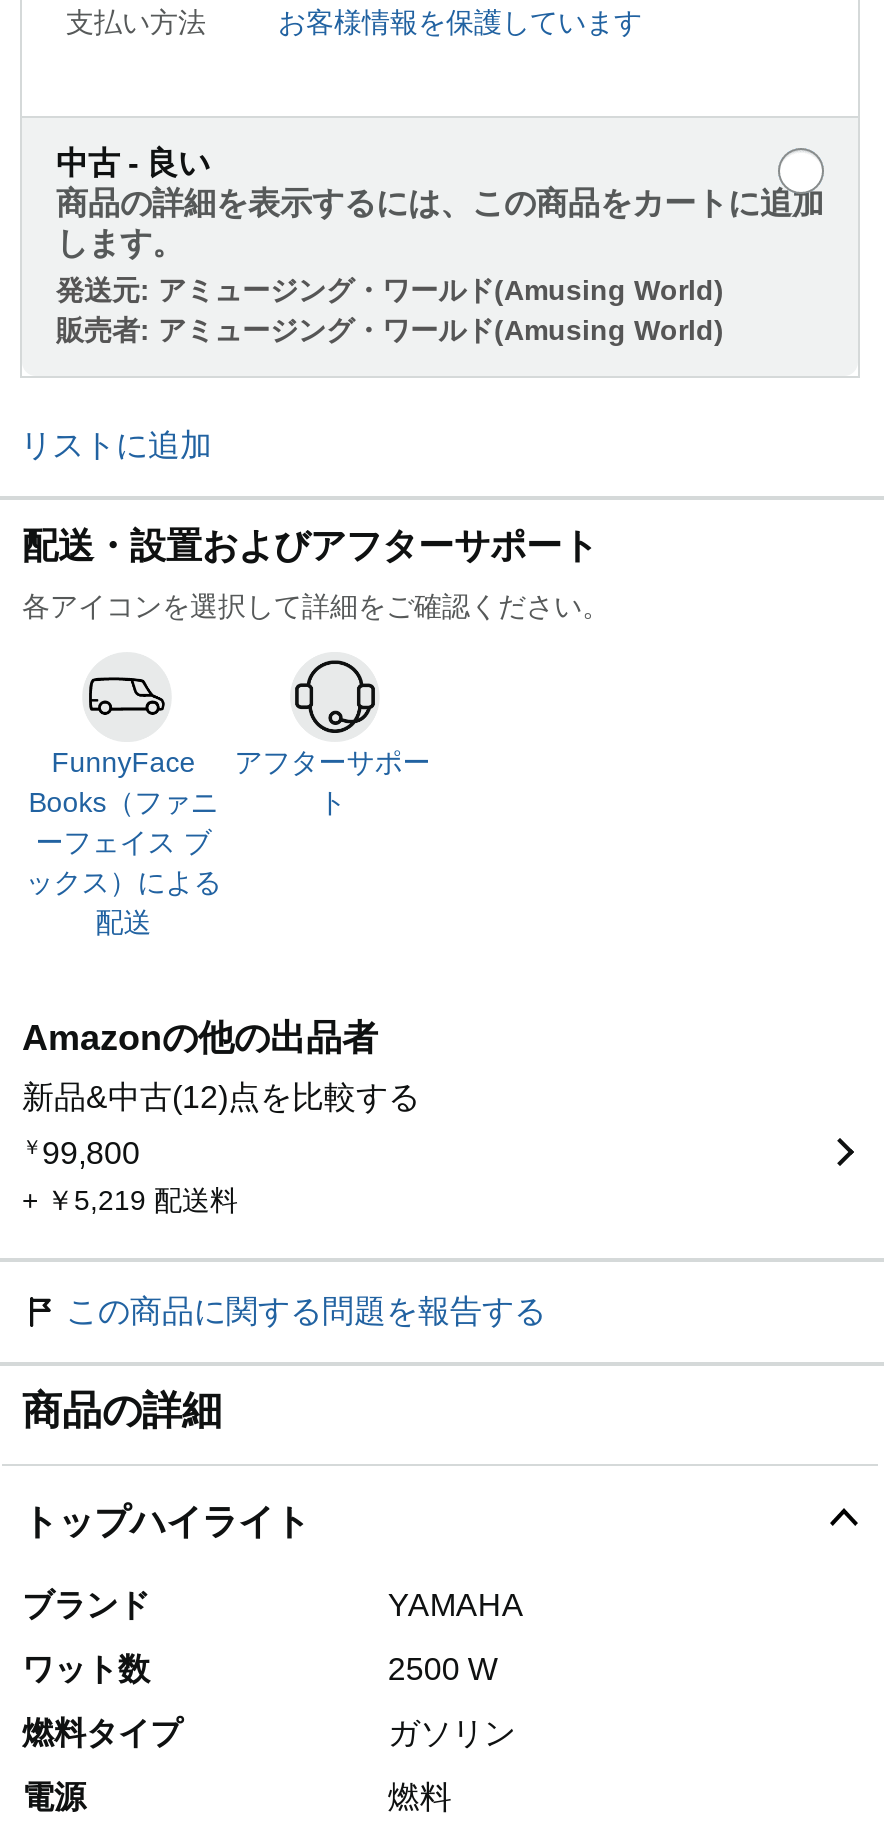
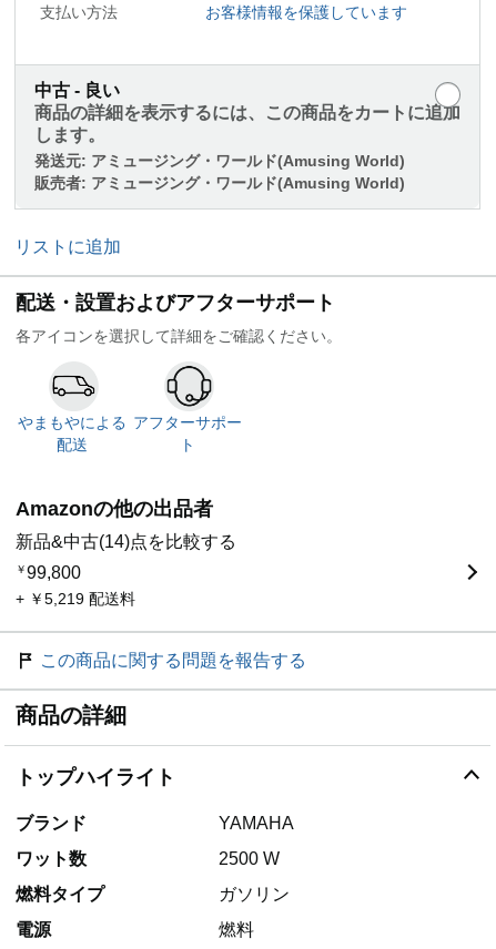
- FunnyFace
- Books（ファニ
- ーフェイス ブ
- ックス）による
+ やまもやによる

- 新品&中古(12)点を比較する
+ 新品&中古(14)点を比較する
